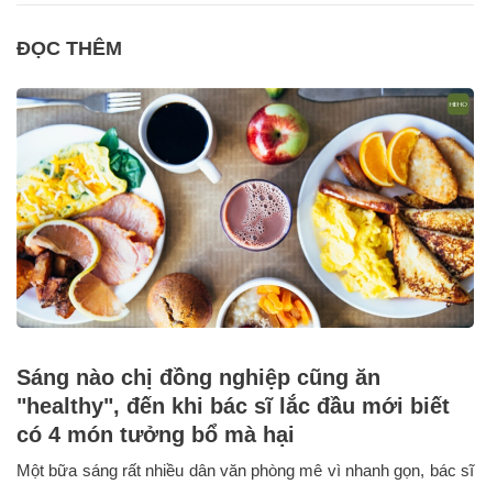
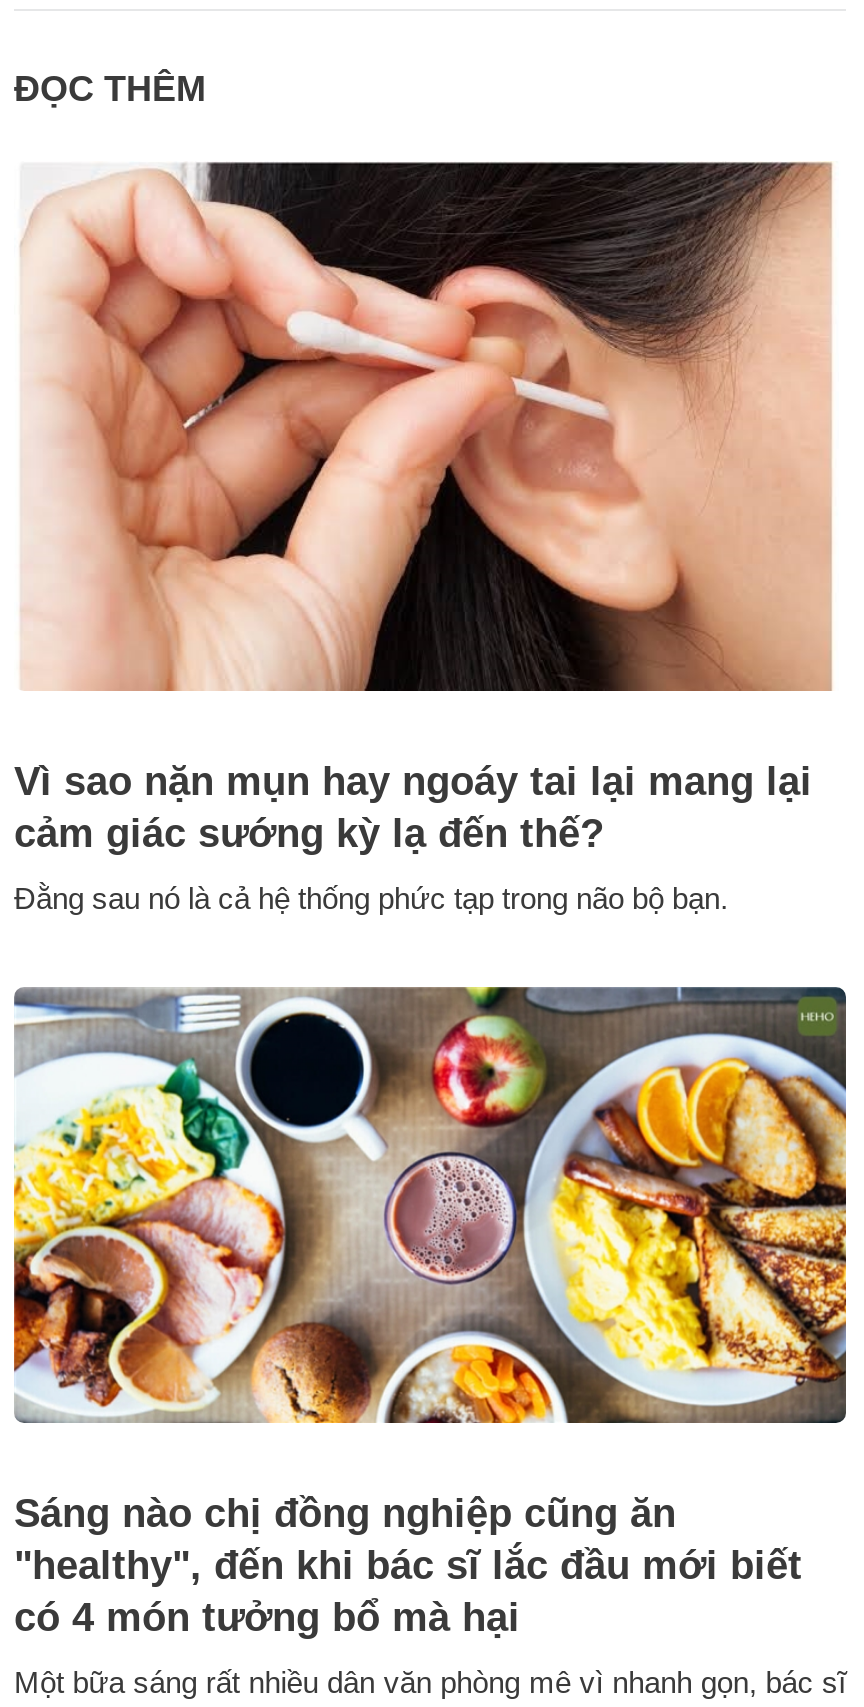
+ [image]
+ Vì sao nặn mụn hay ngoáy tai lại mang lại
+ cảm giác sướng kỳ lạ đến thế?
+ Đằng sau nó là cả hệ thống phức tạp trong não bộ bạn.
